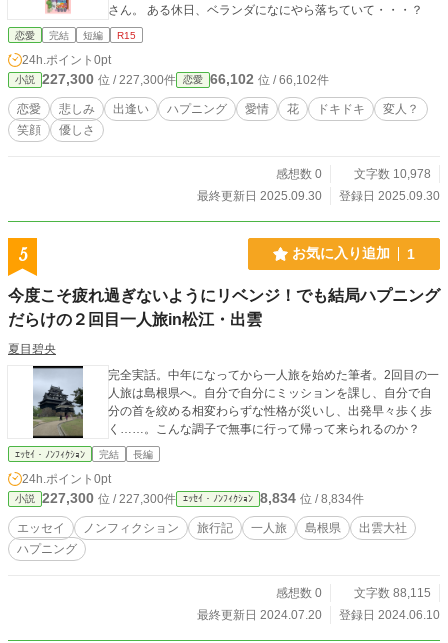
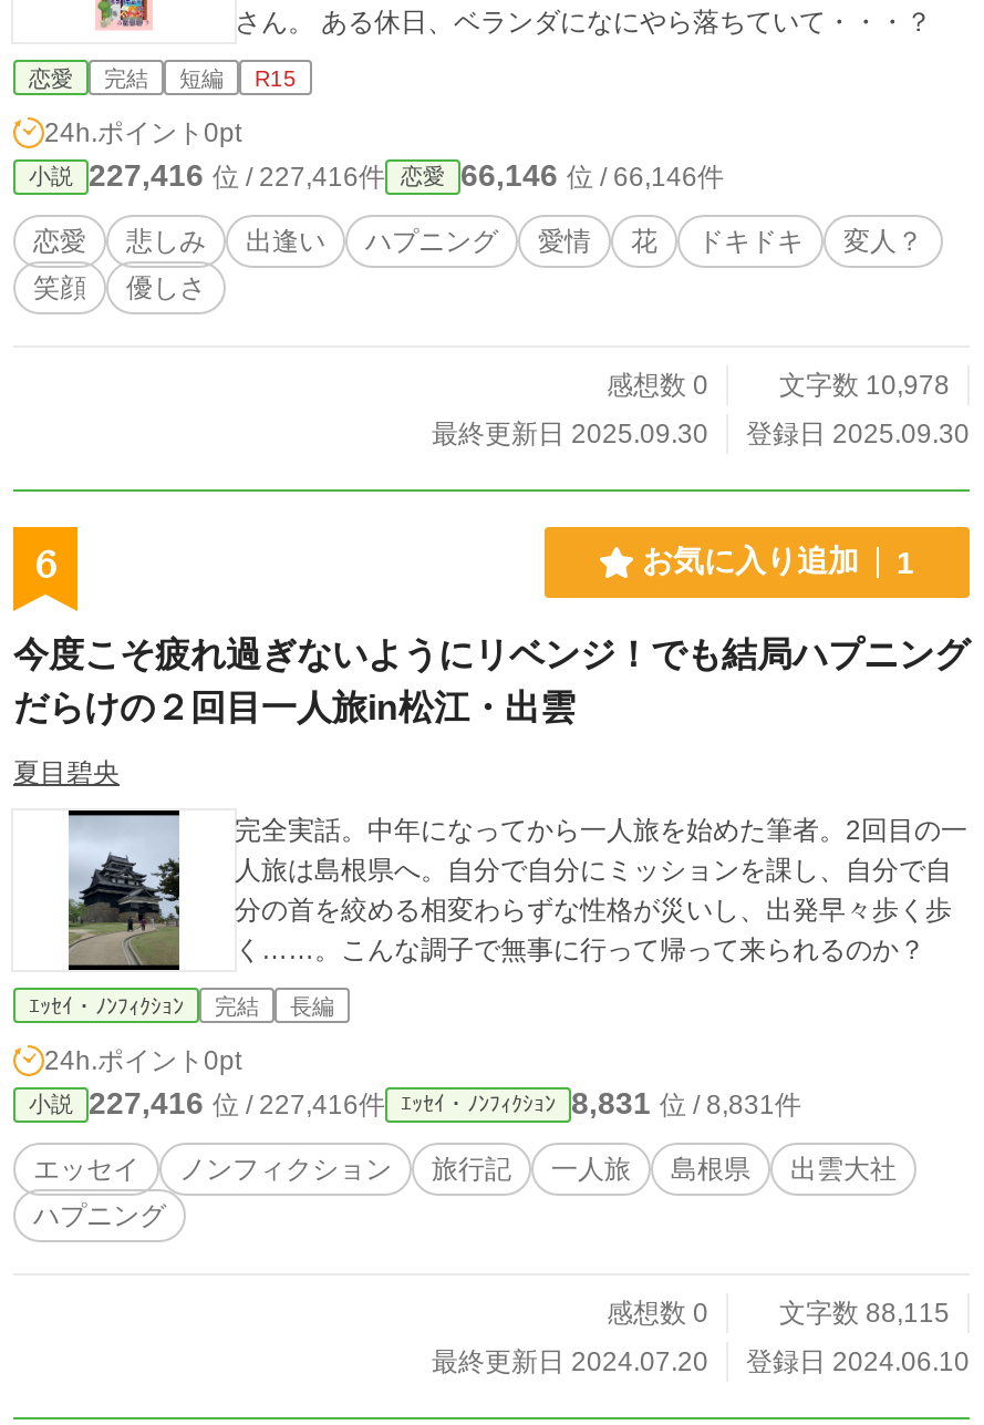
- 227,300位 / 227,300件
+ 227,416位 / 227,416件

- 66,102位 / 66,102件
+ 66,146位 / 66,146件

- 5
+ 6

- 227,300位 / 227,300件
+ 227,416位 / 227,416件

- 8,834位 / 8,834件
+ 8,831位 / 8,831件
